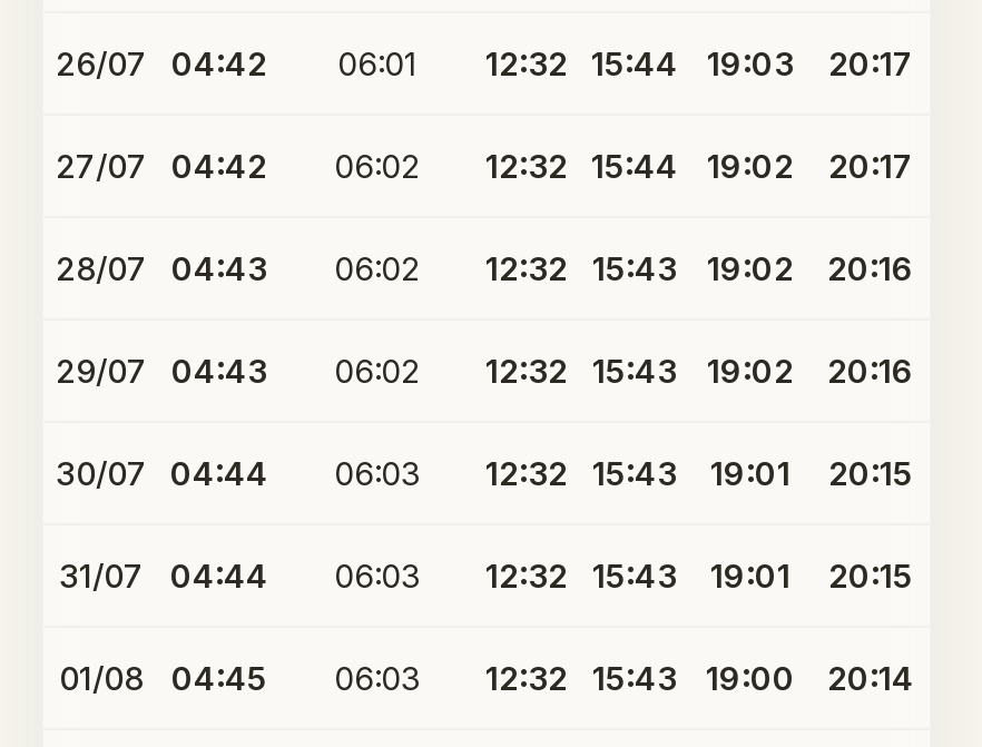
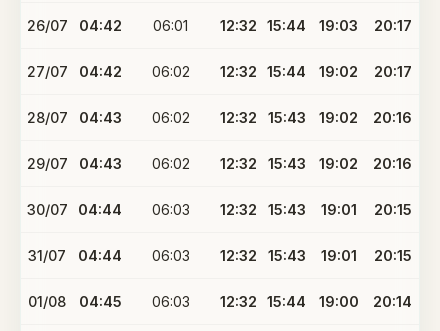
- 01/08 04:45 06:03 12:32 15:43 19:00 20:14
+ 01/08 04:45 06:03 12:32 15:44 19:00 20:14
